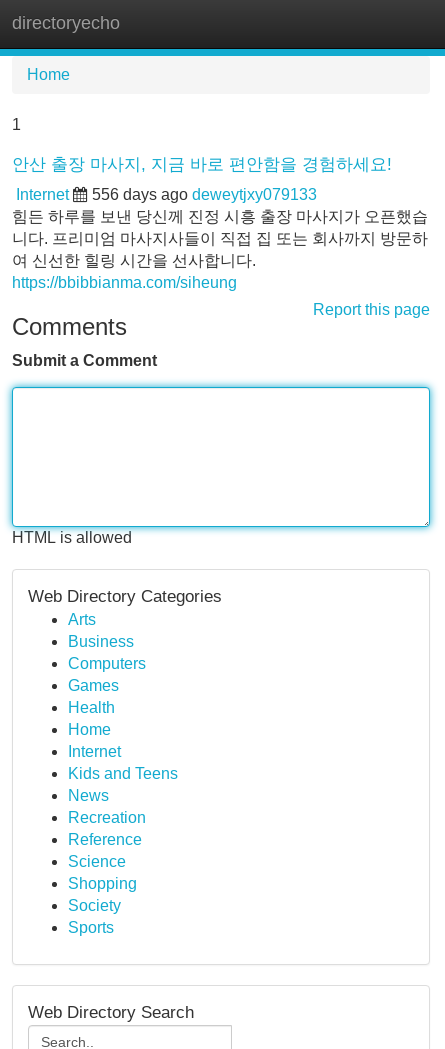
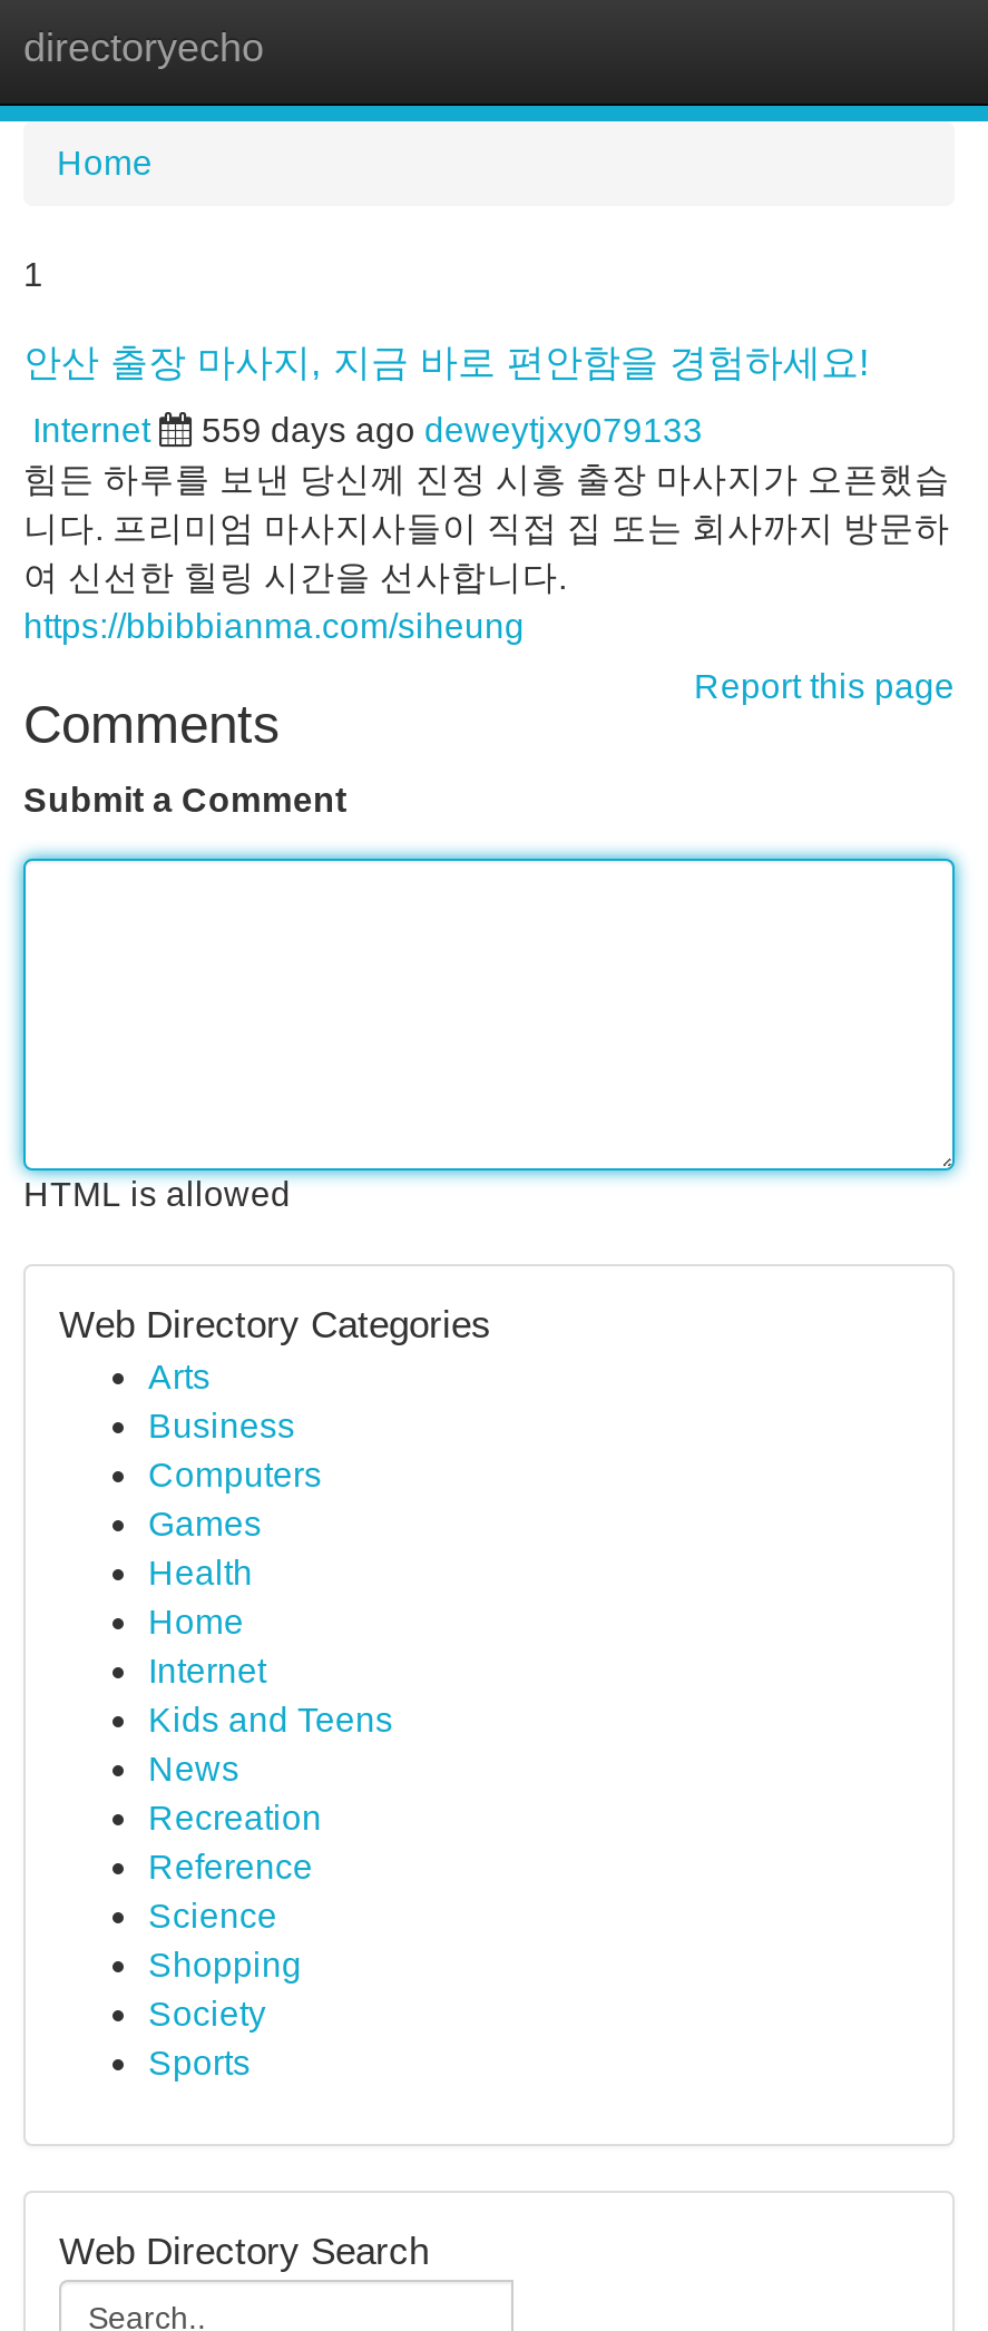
- 556 days ago deweytjxy079133
+ 559 days ago deweytjxy079133
